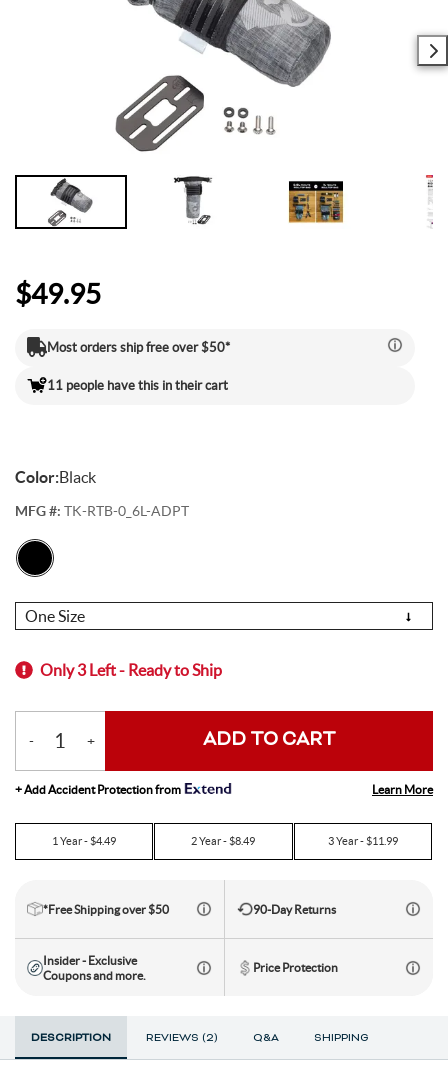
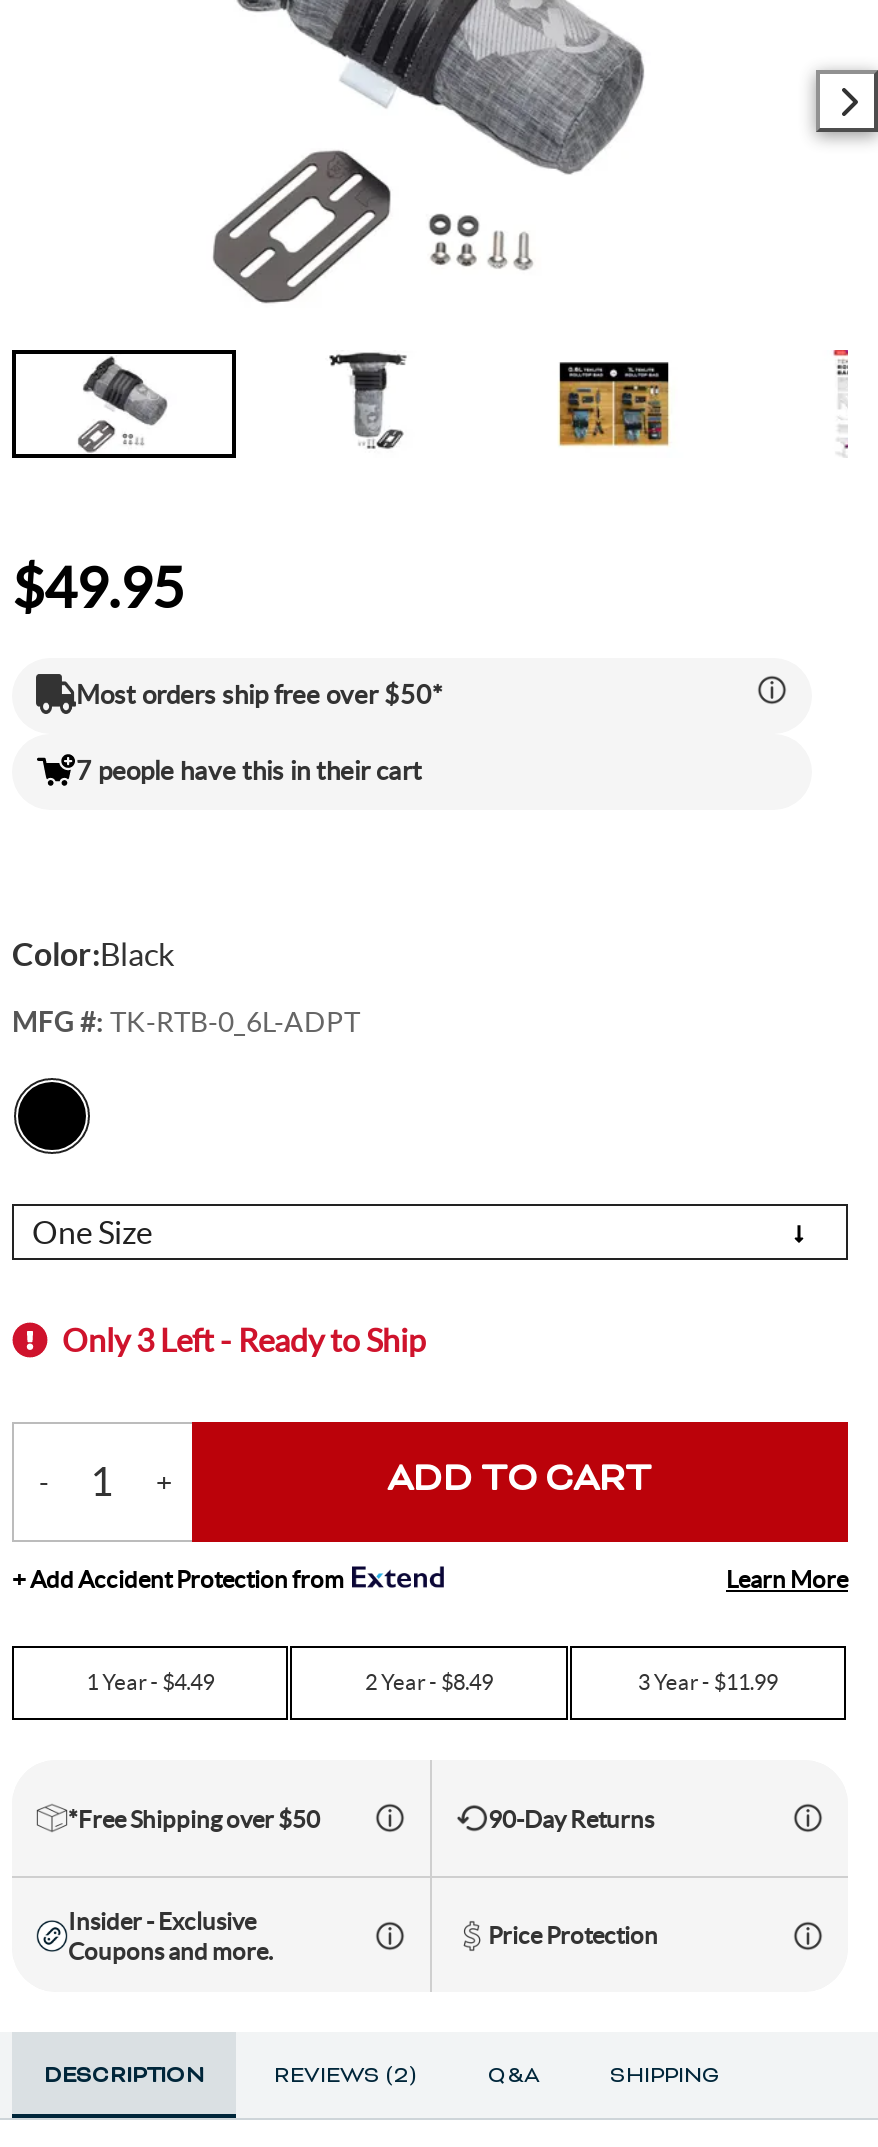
- 11 people have this in their cart
+ 7 people have this in their cart
